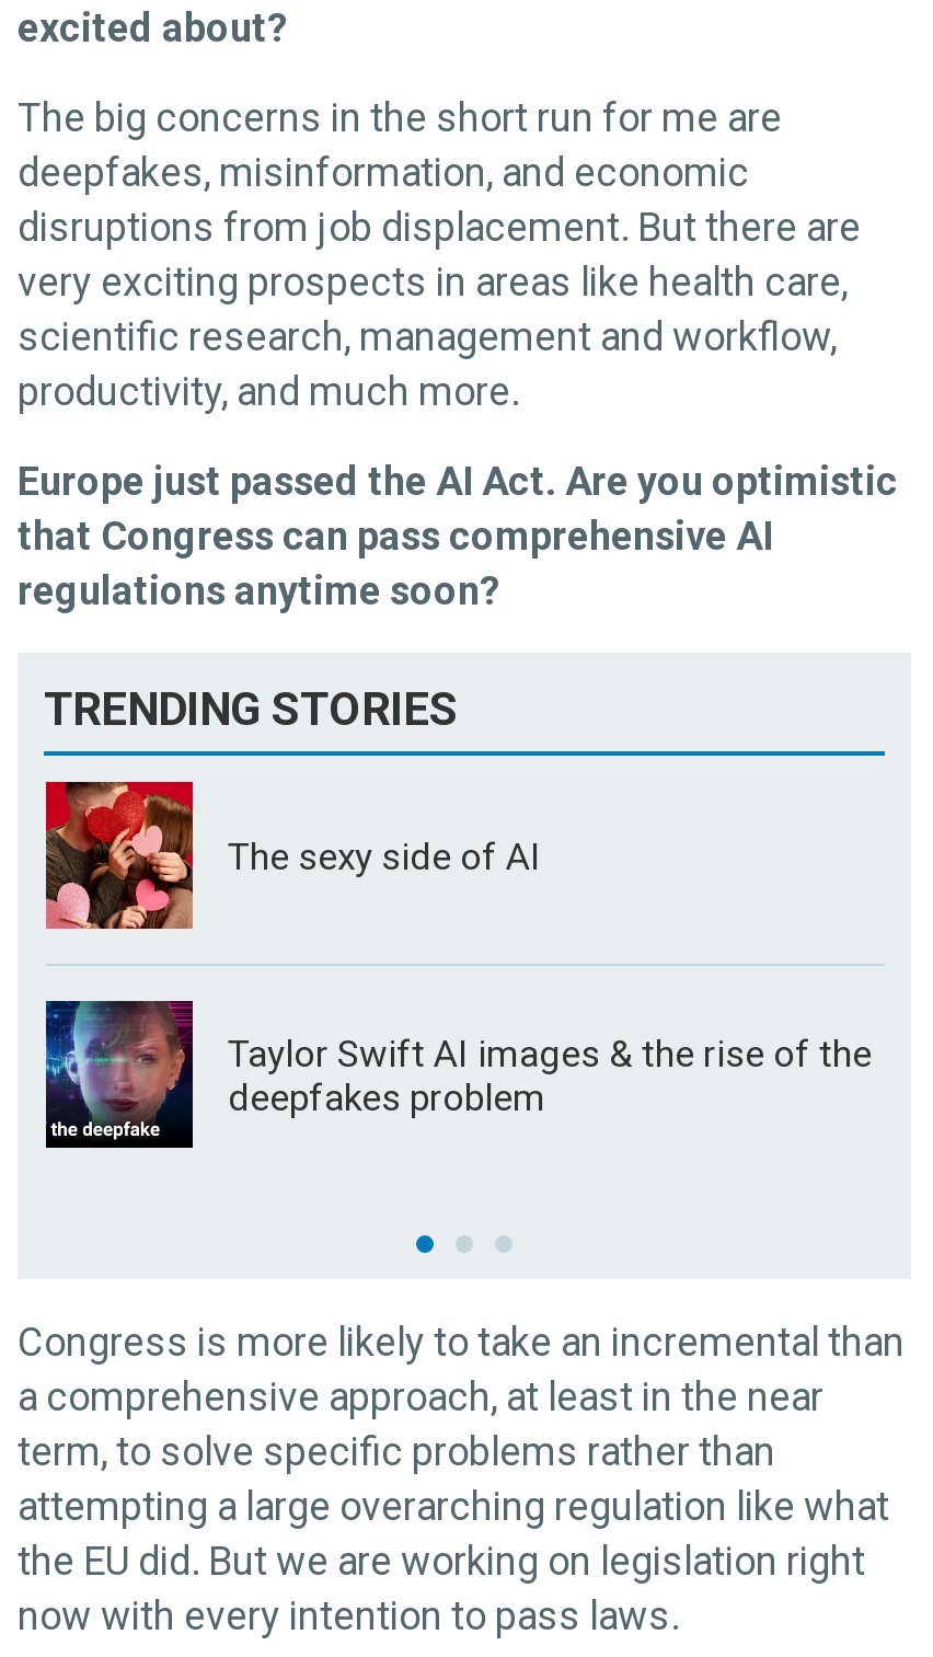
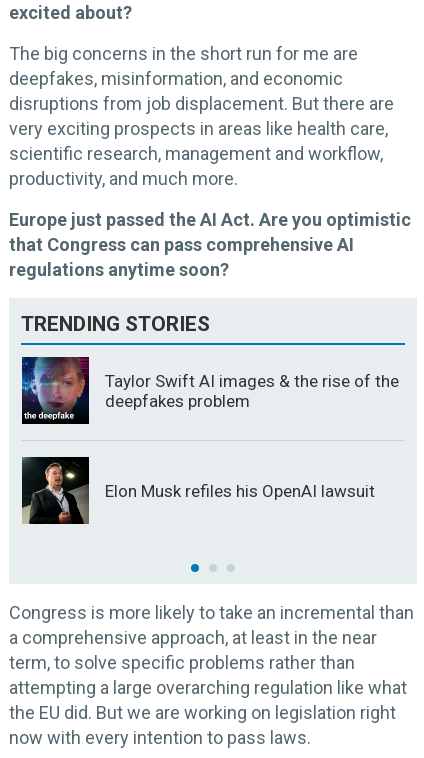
- [image]
- The sexy side of AI

moved up: [image] | Taylor Swift AI images & the rise of the | deepfakes problem

+ [image]
+ Elon Musk refiles his OpenAI lawsuit
